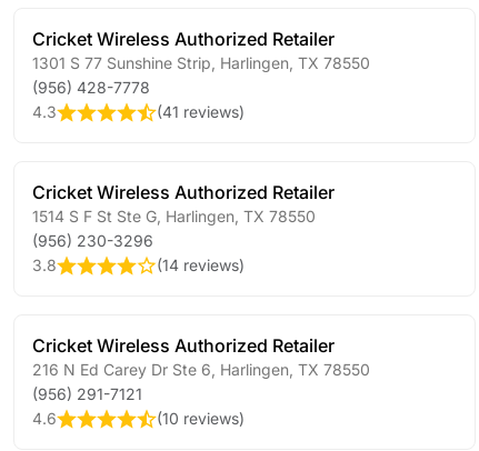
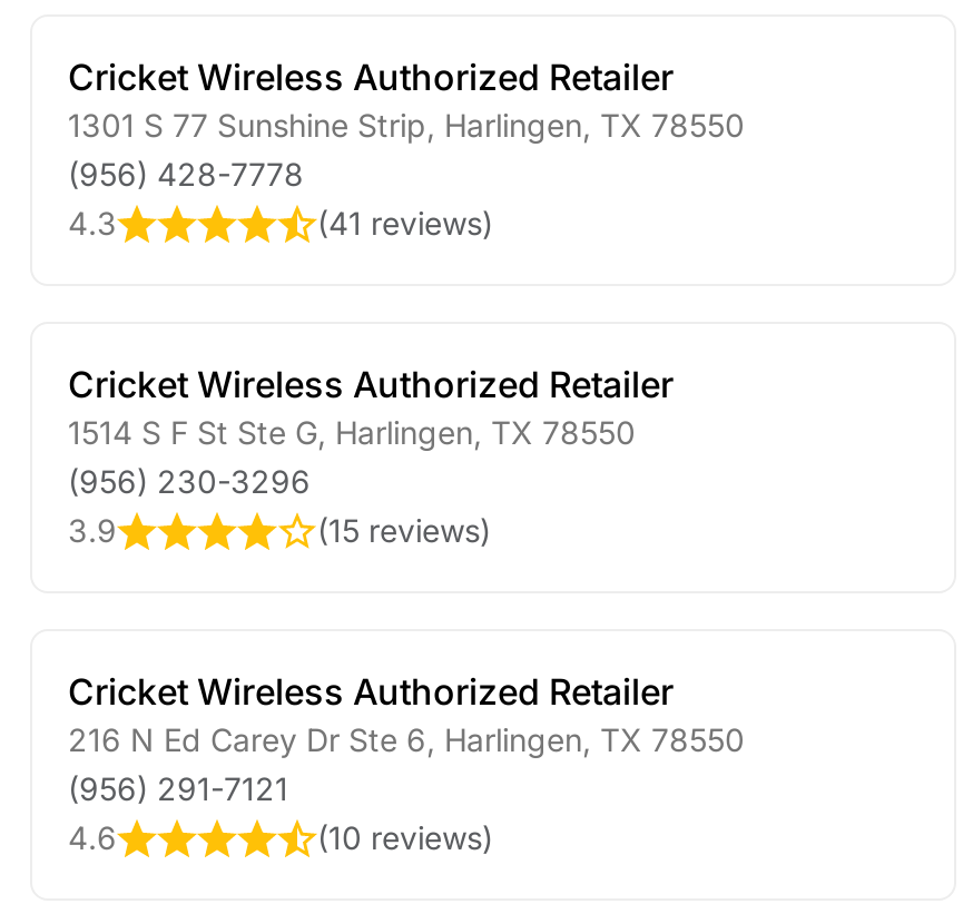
- 3.8
+ 3.9

- (14 reviews)
+ (15 reviews)
